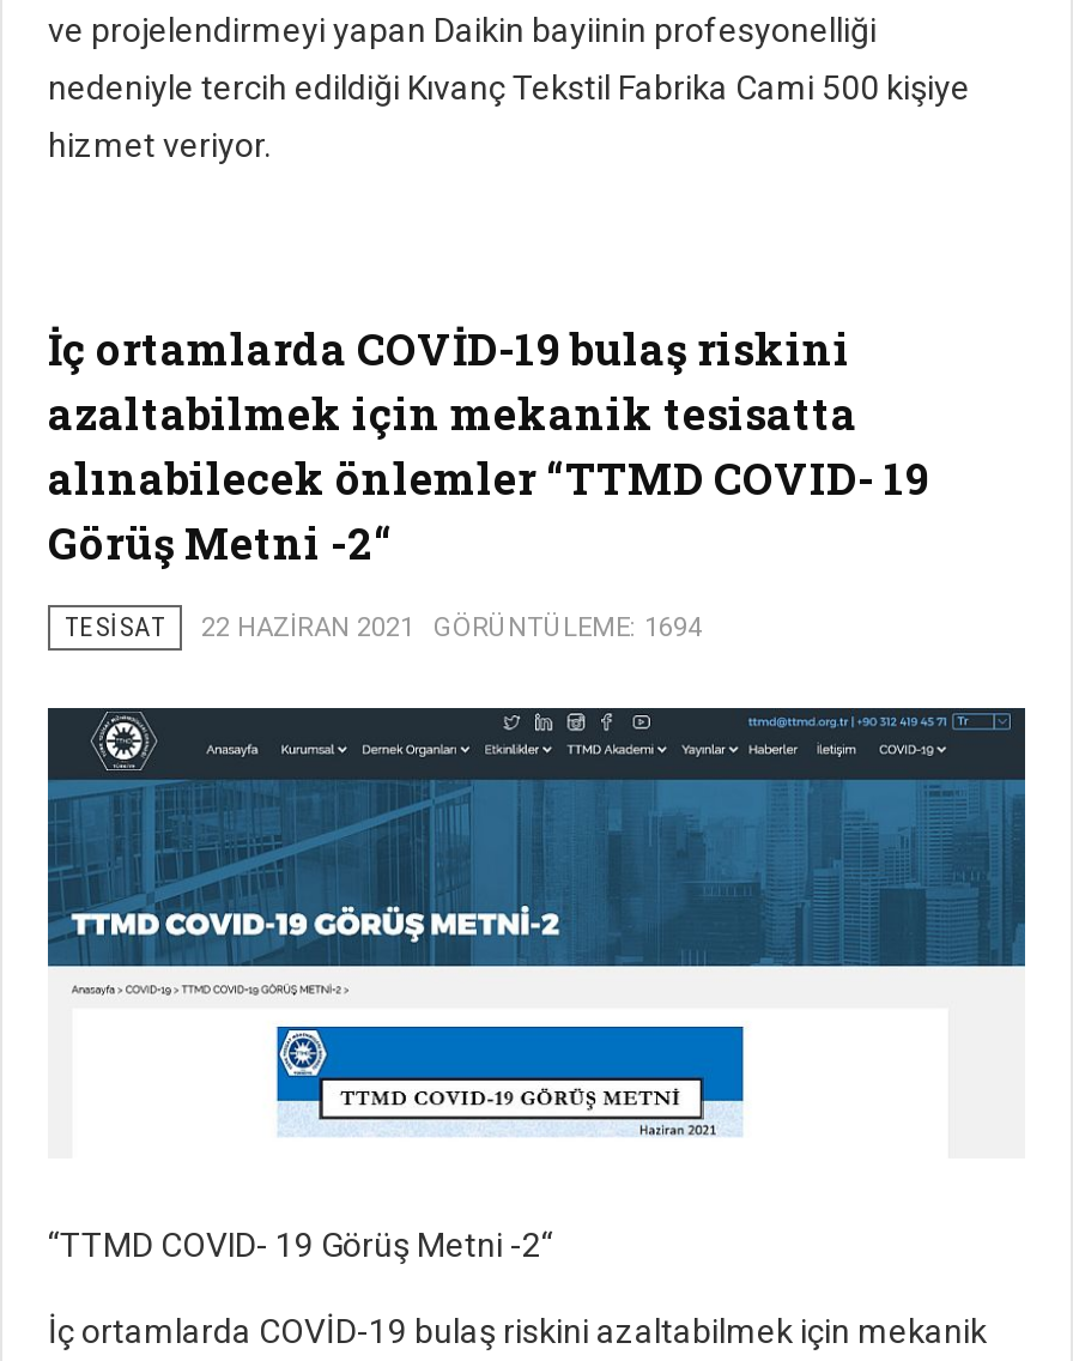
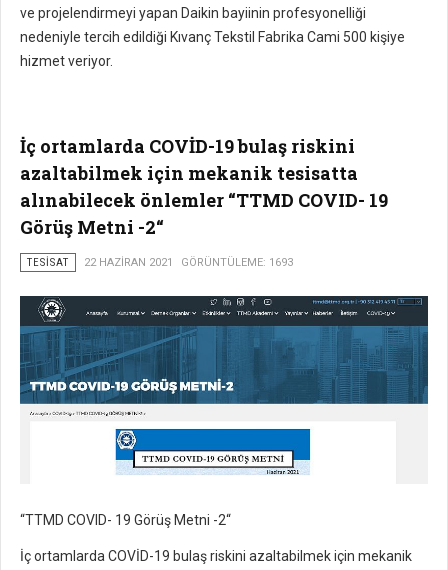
- TESISAT 22 HAZIRAN 2021 GÖRÜNTÜLEME: 1694
+ TESISAT 22 HAZIRAN 2021 GÖRÜNTÜLEME: 1693
